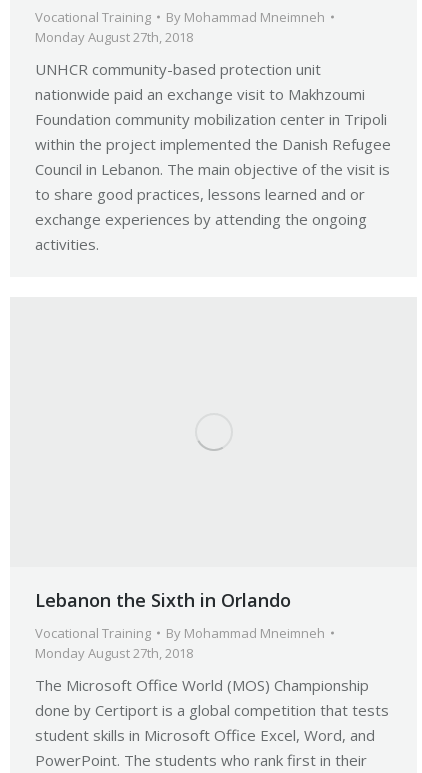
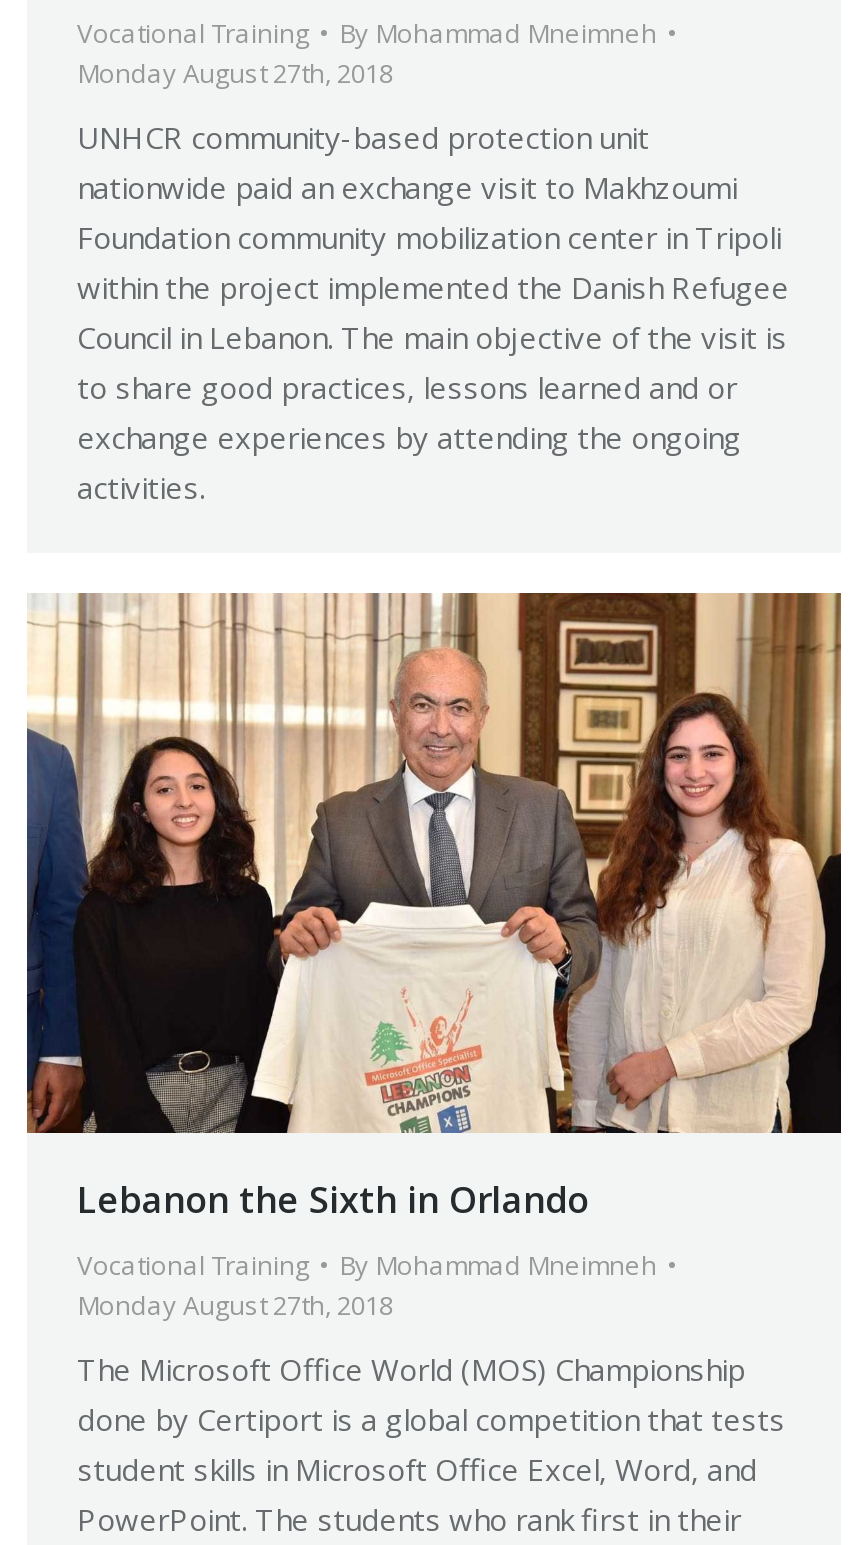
+ [image]
